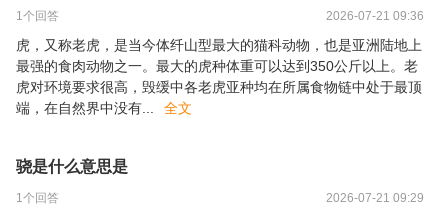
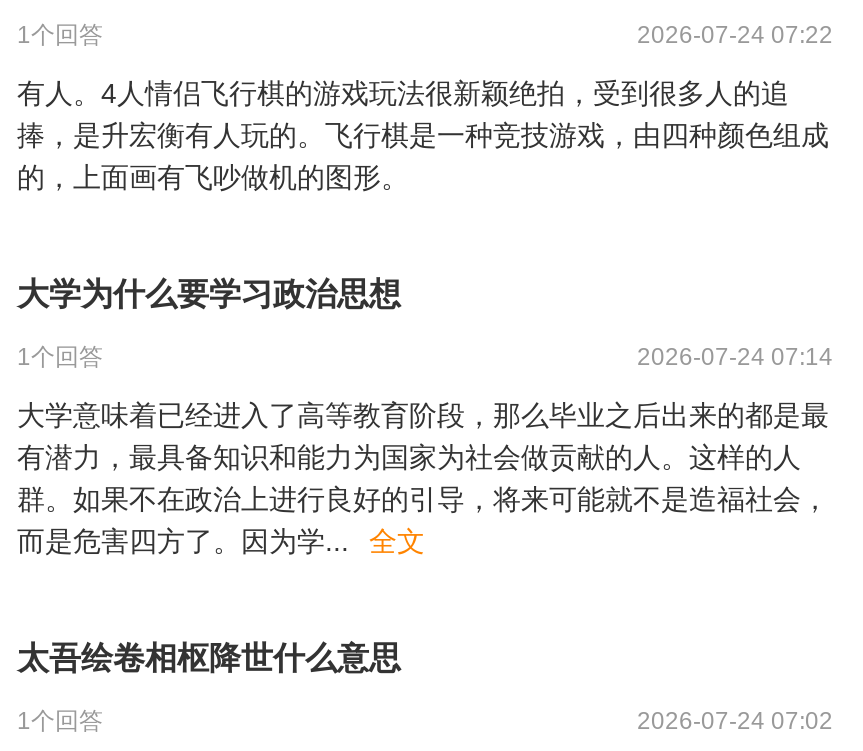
- 2026-07-21 09:36
- 虎，又称老虎，是当今体纤山型最大的猫科动物，也是亚洲陆地上
- 最强的食肉动物之一。最大的虎种体重可以达到350公斤以上。老
- 虎对环境要求很高，毁缓中各老虎亚种均在所属食物链中处于最顶
- 端，在自然界中没有...
+ 2026-07-24 07:22
+ 有人。4人情侣飞行棋的游戏玩法很新颖绝拍，受到很多人的追
+ 捧，是升宏衡有人玩的。飞行棋是一种竞技游戏，由四种颜色组成
+ 的，上面画有飞吵做机的图形。
+ 大学为什么要学习政治思想
+ 1个回答
+ 2026-07-24 07:14
+ 大学意味着已经进入了高等教育阶段，那么毕业之后出来的都是最
+ 有潜力，最具备知识和能力为国家为社会做贡献的人。这样的人
+ 群。如果不在政治上进行良好的引导，将来可能就不是造福社会，
+ 而是危害四方了。因为学...

- 骁是什么意思是
+ 太吾绘卷相枢降世什么意思

- 2026-07-21 09:29
+ 2026-07-24 07:02
